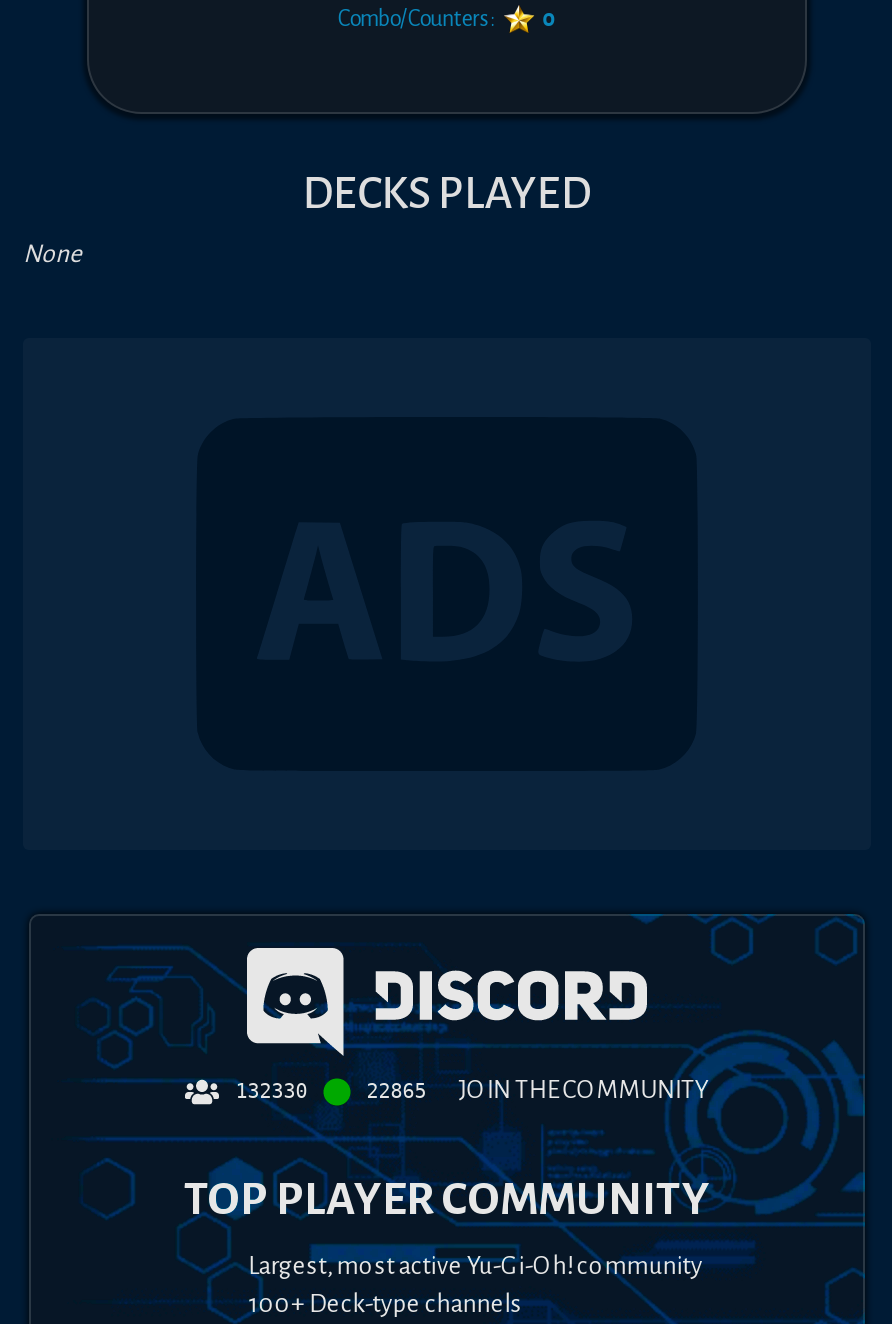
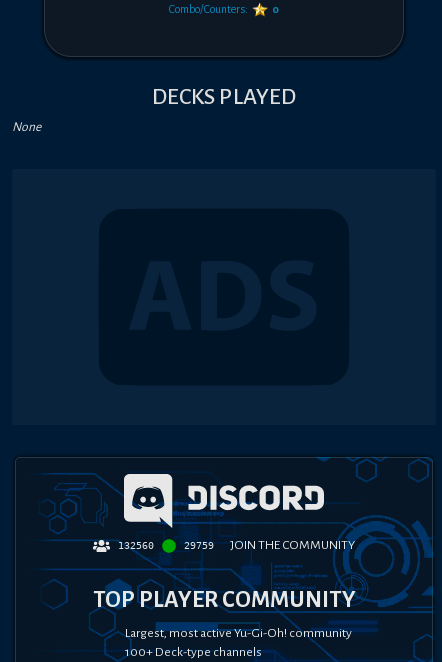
- 132330
+ 132560

- 22865 JOIN THE COMMUNITY
+ 29759 JOIN THE COMMUNITY
